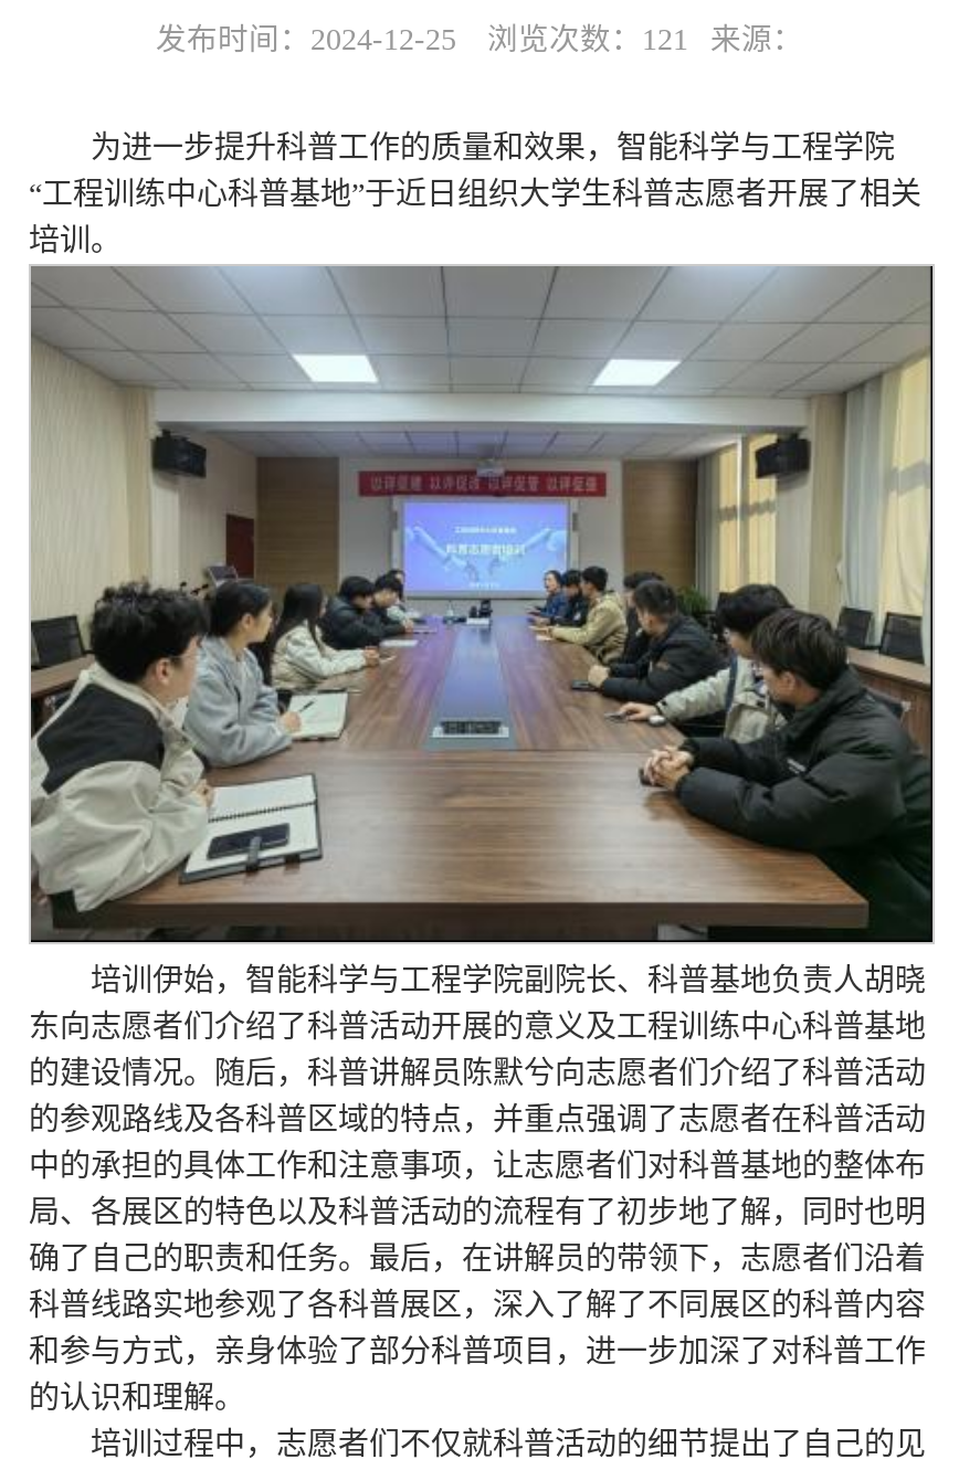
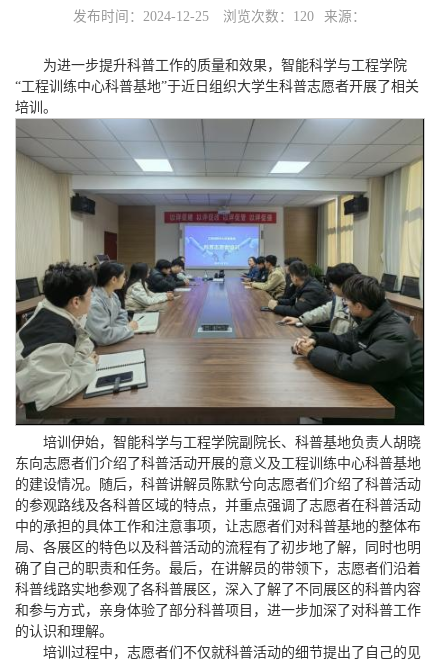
- 发布时间：2024-12-25 浏览次数：121 来源：
+ 发布时间：2024-12-25 浏览次数：120 来源：
